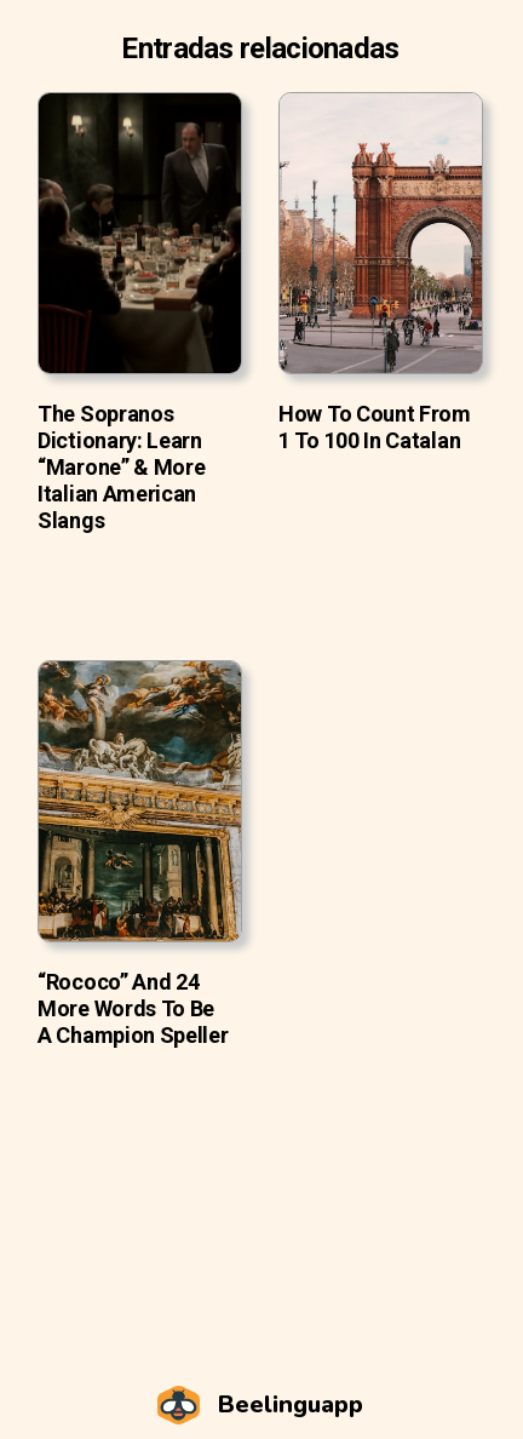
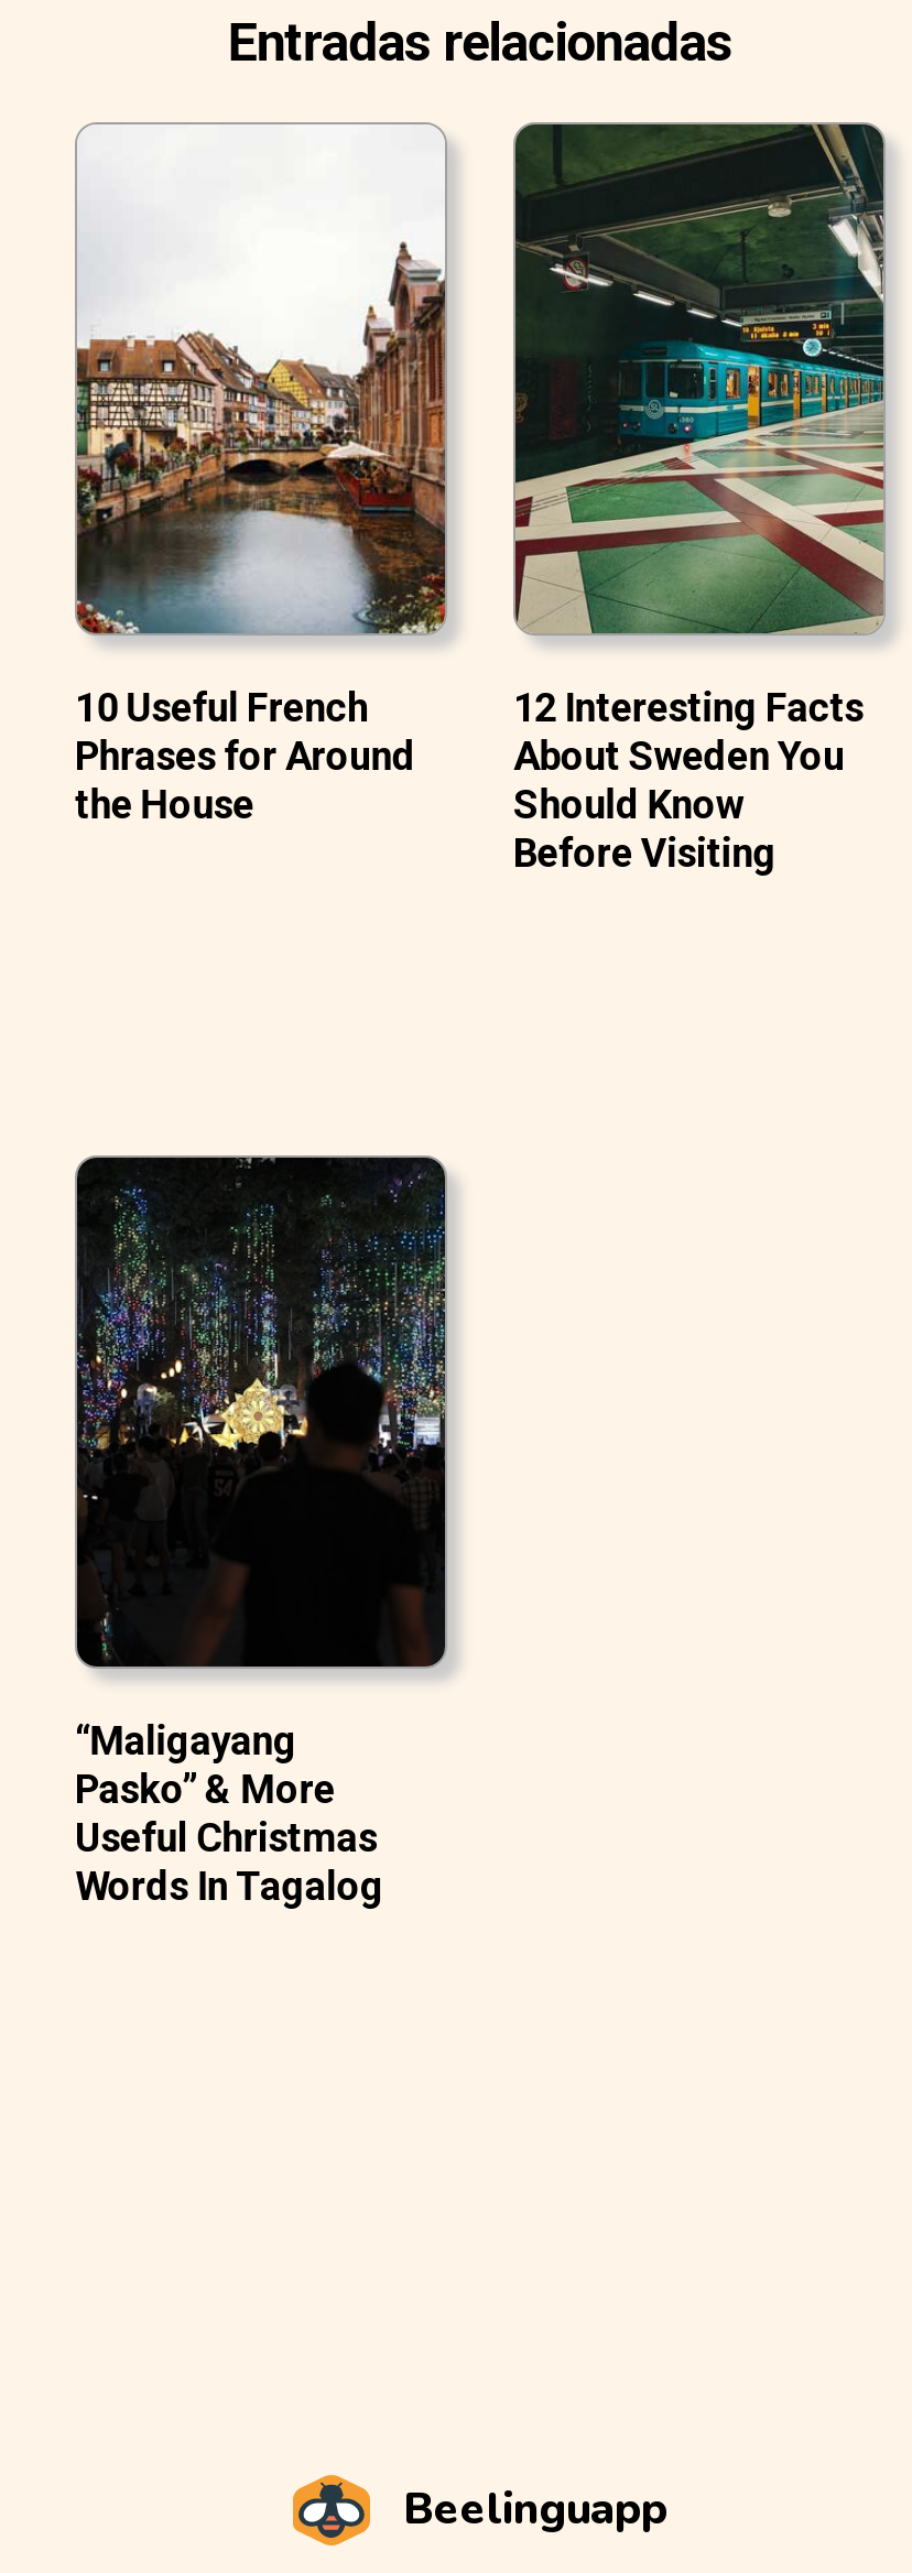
- [image]
- The Sopranos
- Dictionary: Learn
- “Marone” & More
- Italian American
- Slangs
+ [image]
+ 10 Useful French
+ Phrases for Around
+ the House

- [image]
- How To Count From
- 1 To 100 In Catalan
+ [image]
+ 12 Interesting Facts
+ About Sweden You
+ Should Know
+ Before Visiting

- [image]
- “Rococo” And 24
- More Words To Be
- A Champion Speller
+ [image]
+ “Maligayang
+ Pasko” & More
+ Useful Christmas
+ Words In Tagalog
